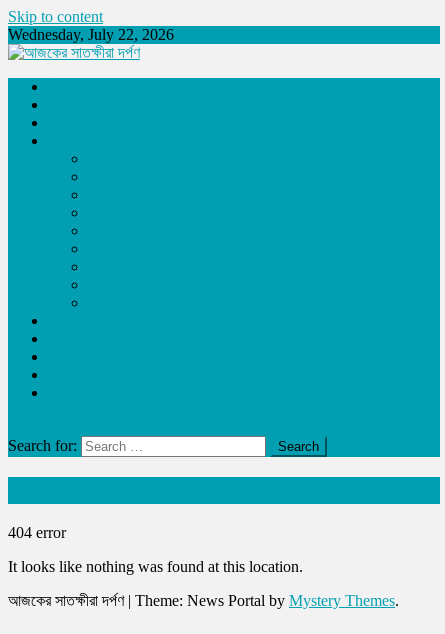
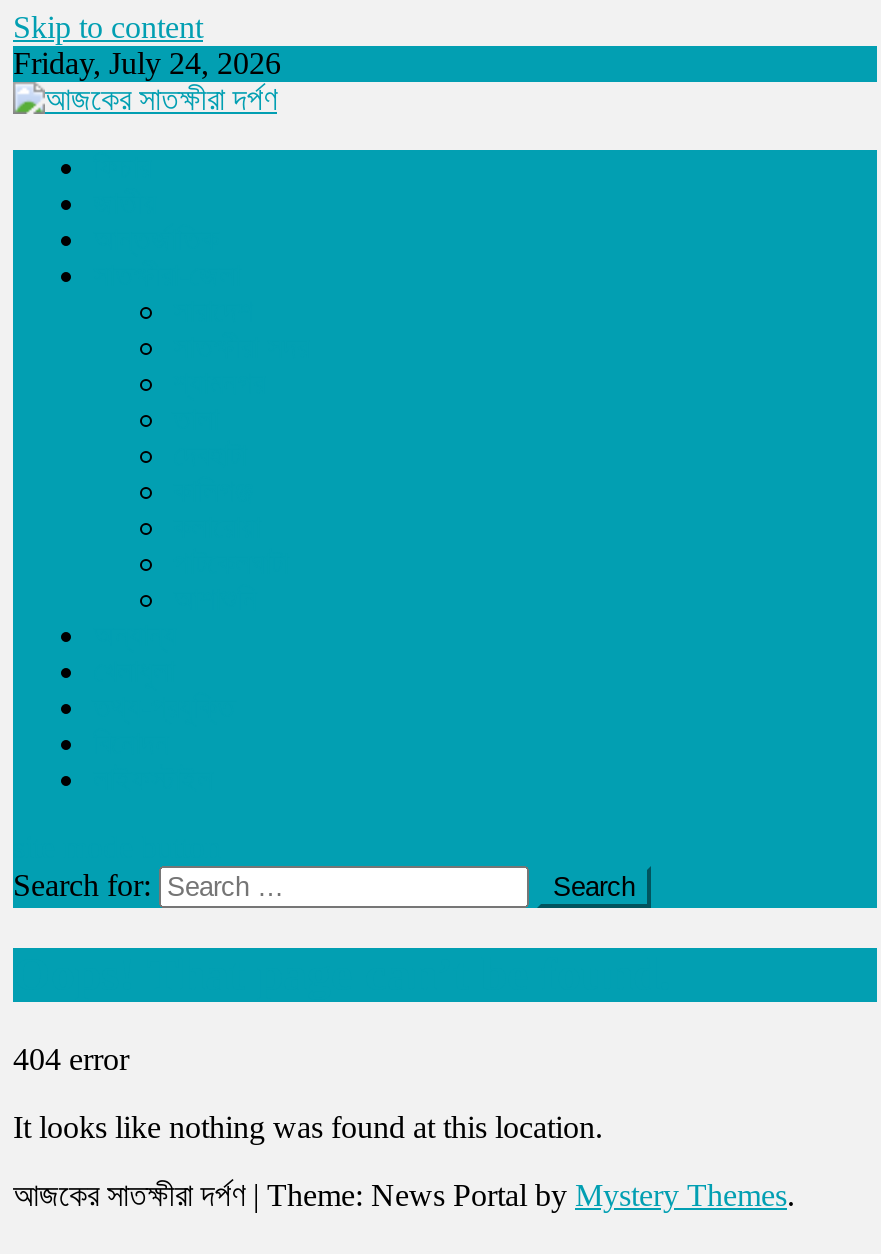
- Wednesday, July 22, 2026
+ Friday, July 24, 2026
